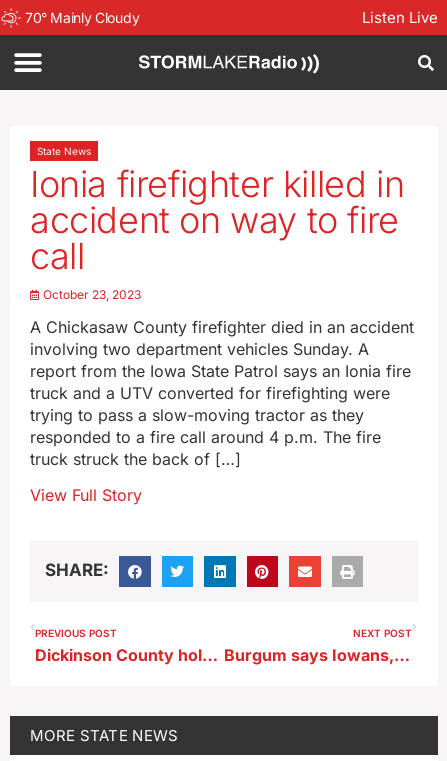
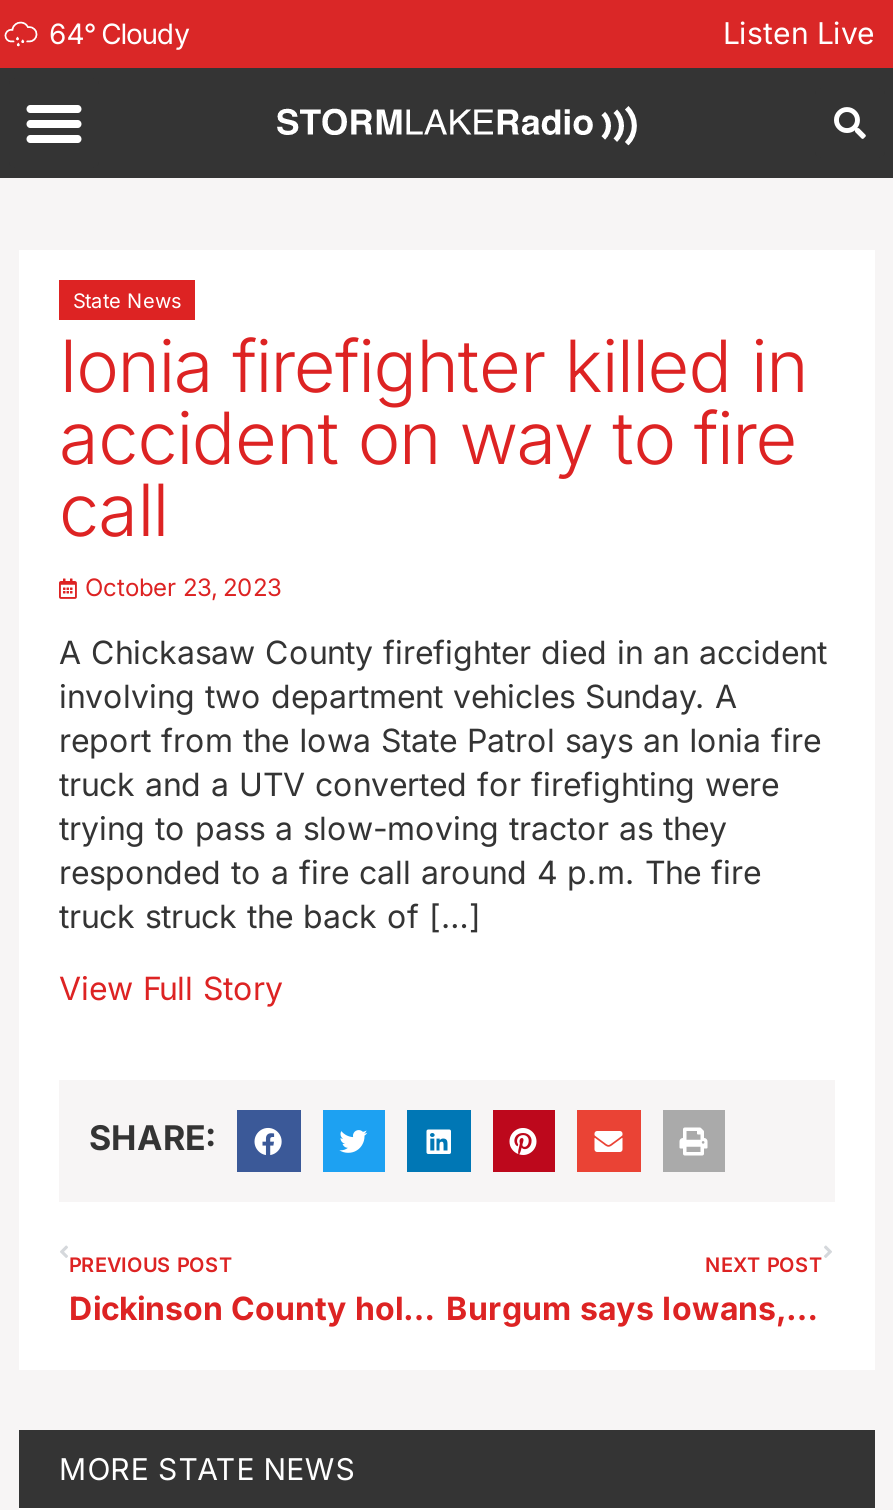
- 70° Mainly Cloudy
+ 64° Cloudy
